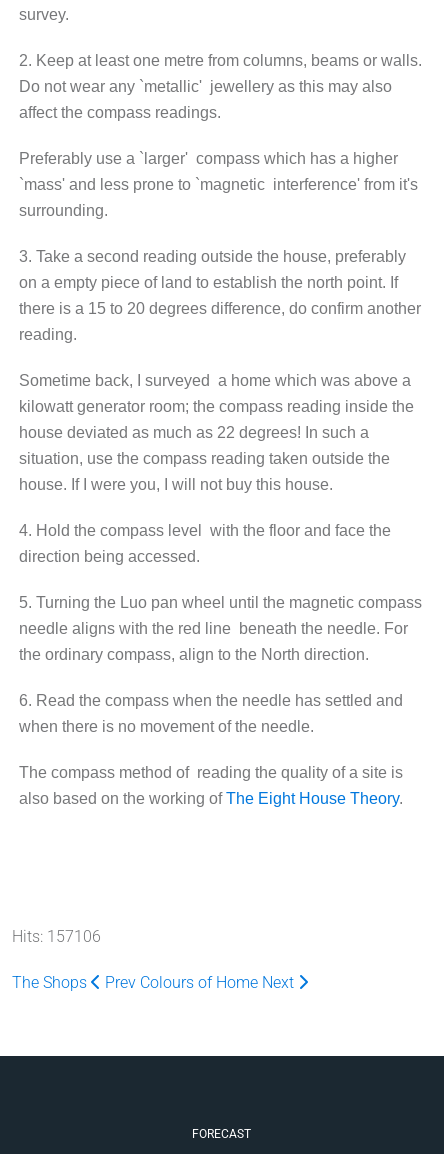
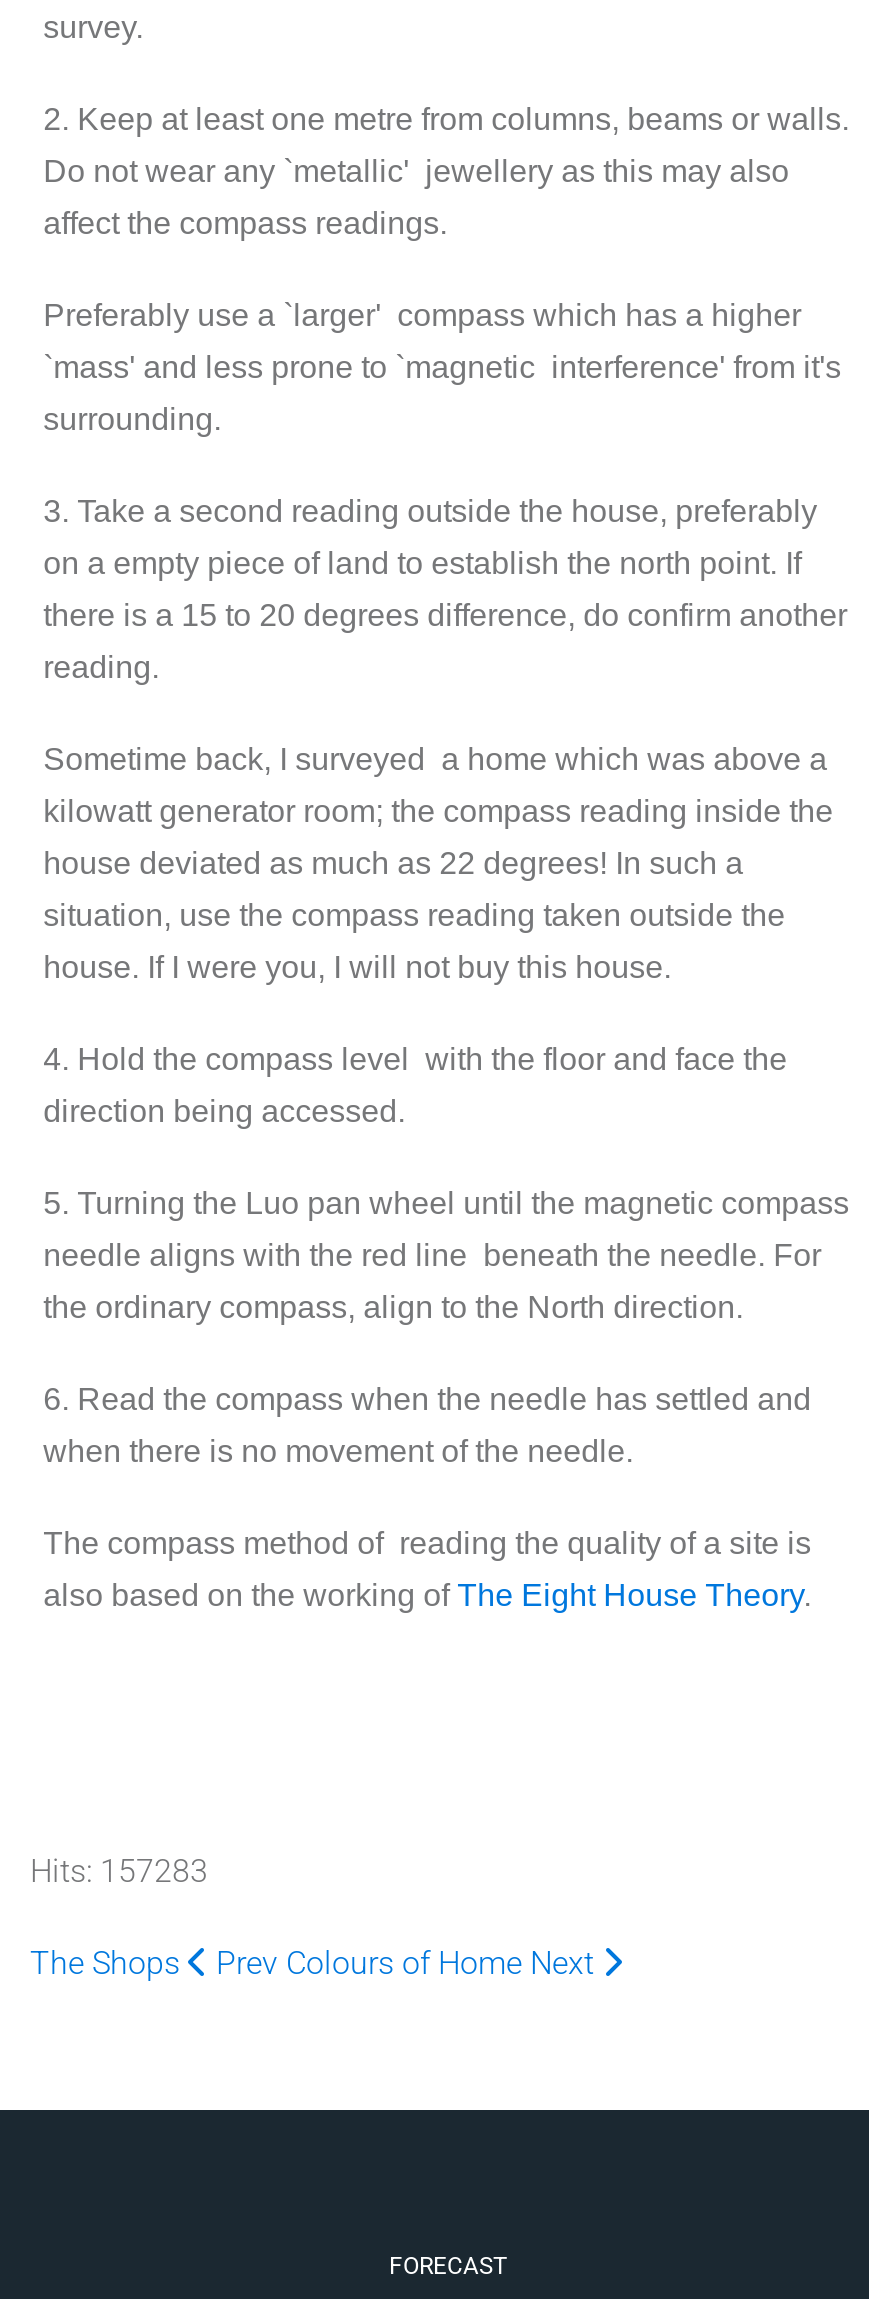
- Hits: 157106
+ Hits: 157283
